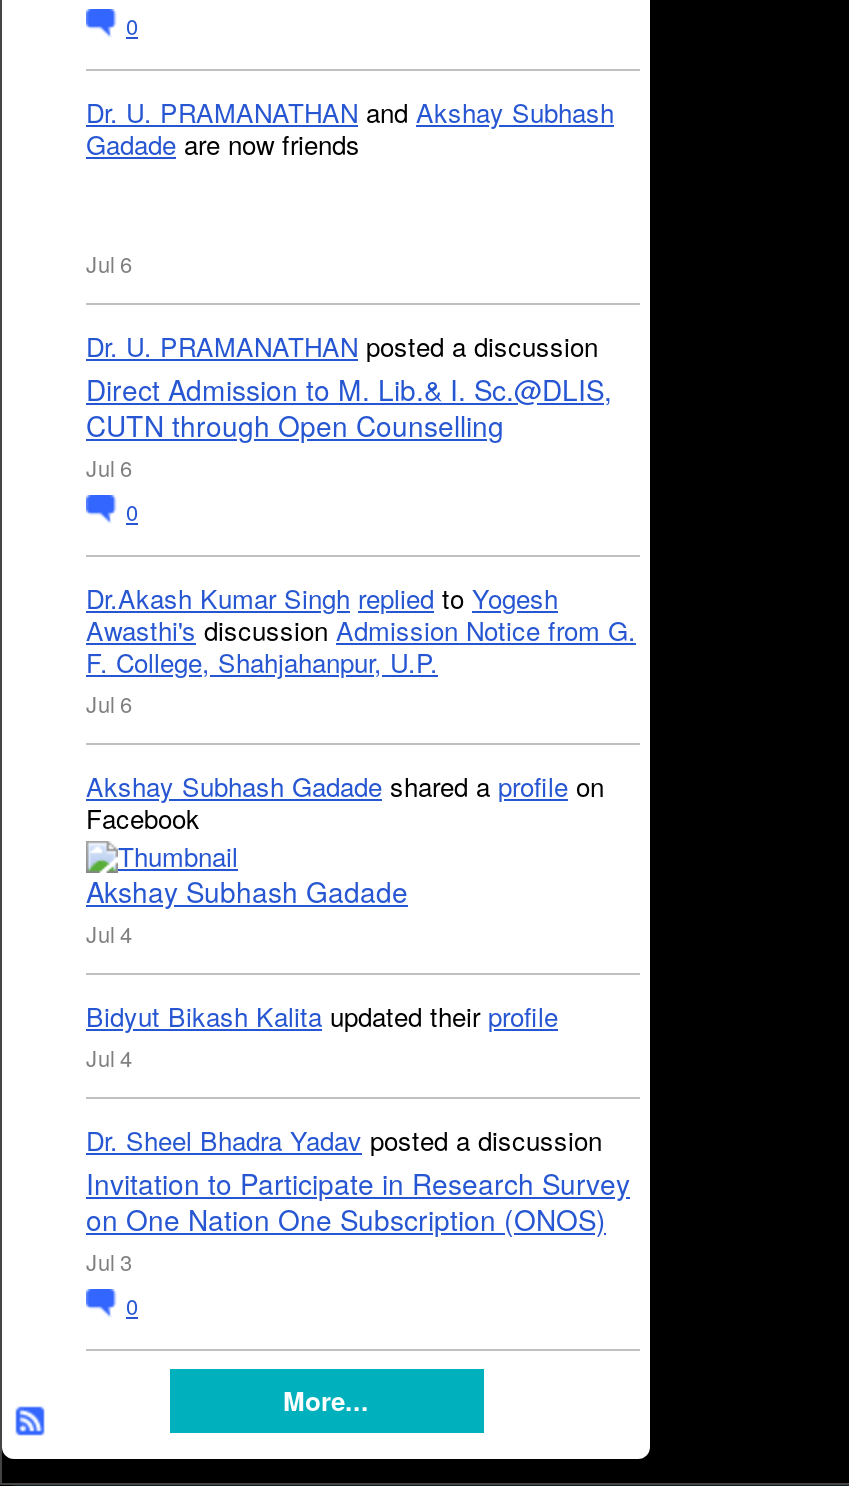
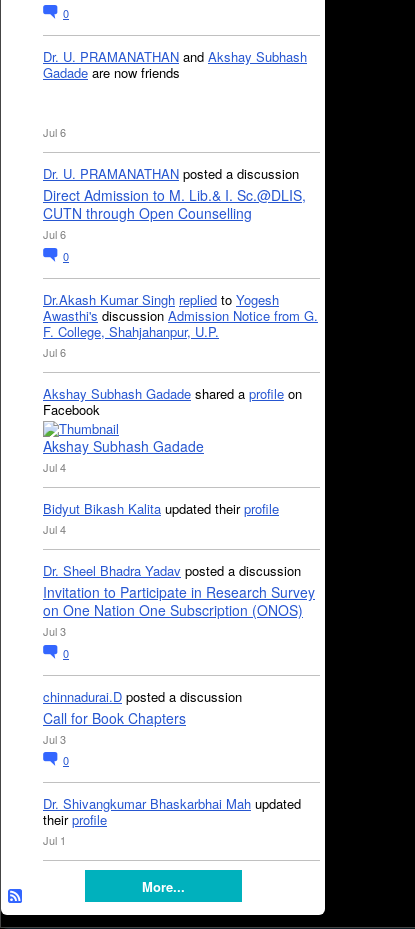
+ chinnadurai.D posted a discussion
+ Call for Book Chapters
+ Jul 3
+ 0
+ Dr. Shivangkumar Bhaskarbhai Mah updated
+ theirprofile
+ Jul 1
